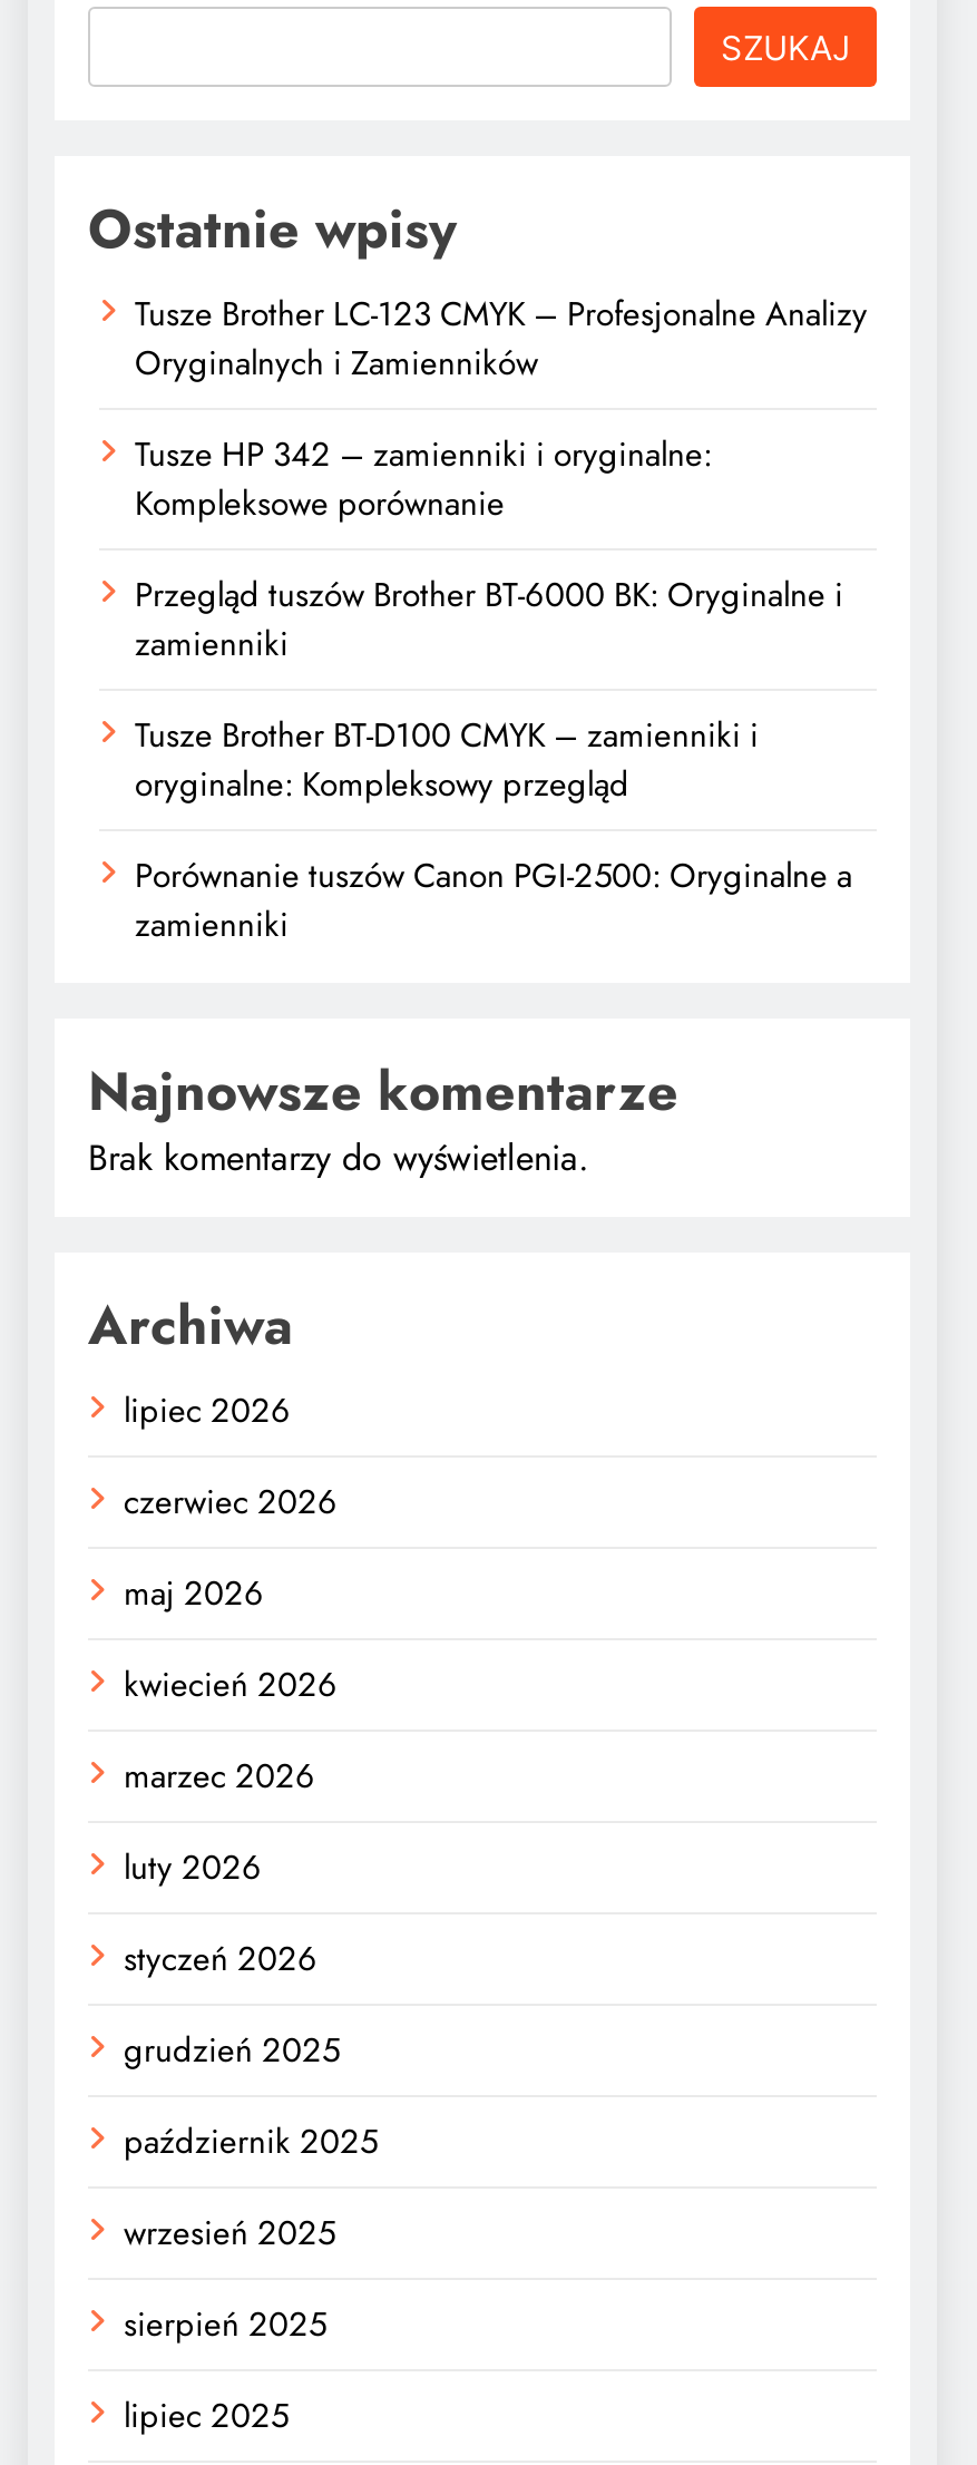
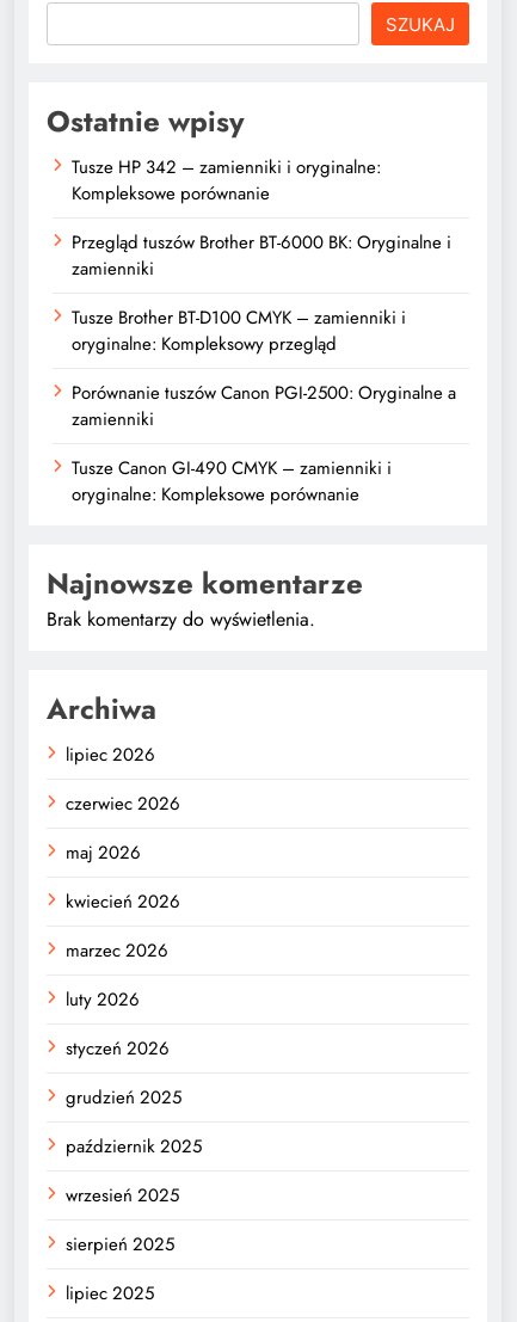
- Tusze Brother LC-123 CMYK – Profesjonalne Analizy
- Oryginalnych i Zamienników

moved up: Tusze HP 342 – zamienniki i oryginalne: | Kompleksowe porównanie | Przegląd tuszów Brother BT-6000 BK: Oryginalne i | zamienniki | Tusze Brother BT-D100 CMYK – zamienniki i | oryginalne: Kompleksowy przegląd | Porównanie tuszów Canon PGI-2500: Oryginalne a | zamienniki

+ Tusze Canon GI-490 CMYK – zamienniki i
+ oryginalne: Kompleksowe porównanie
